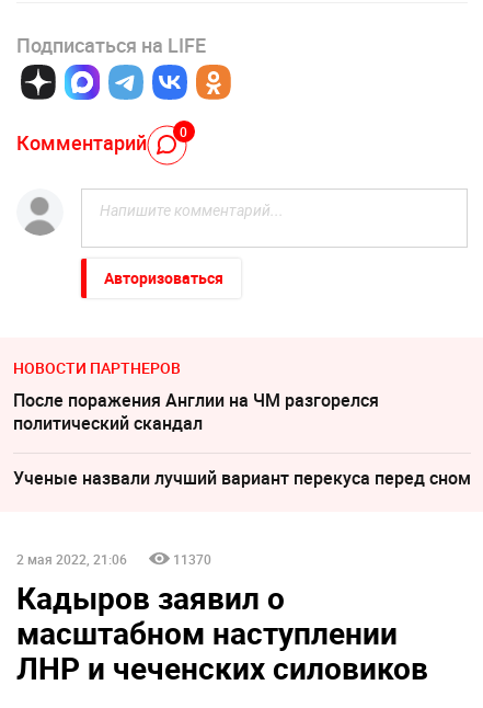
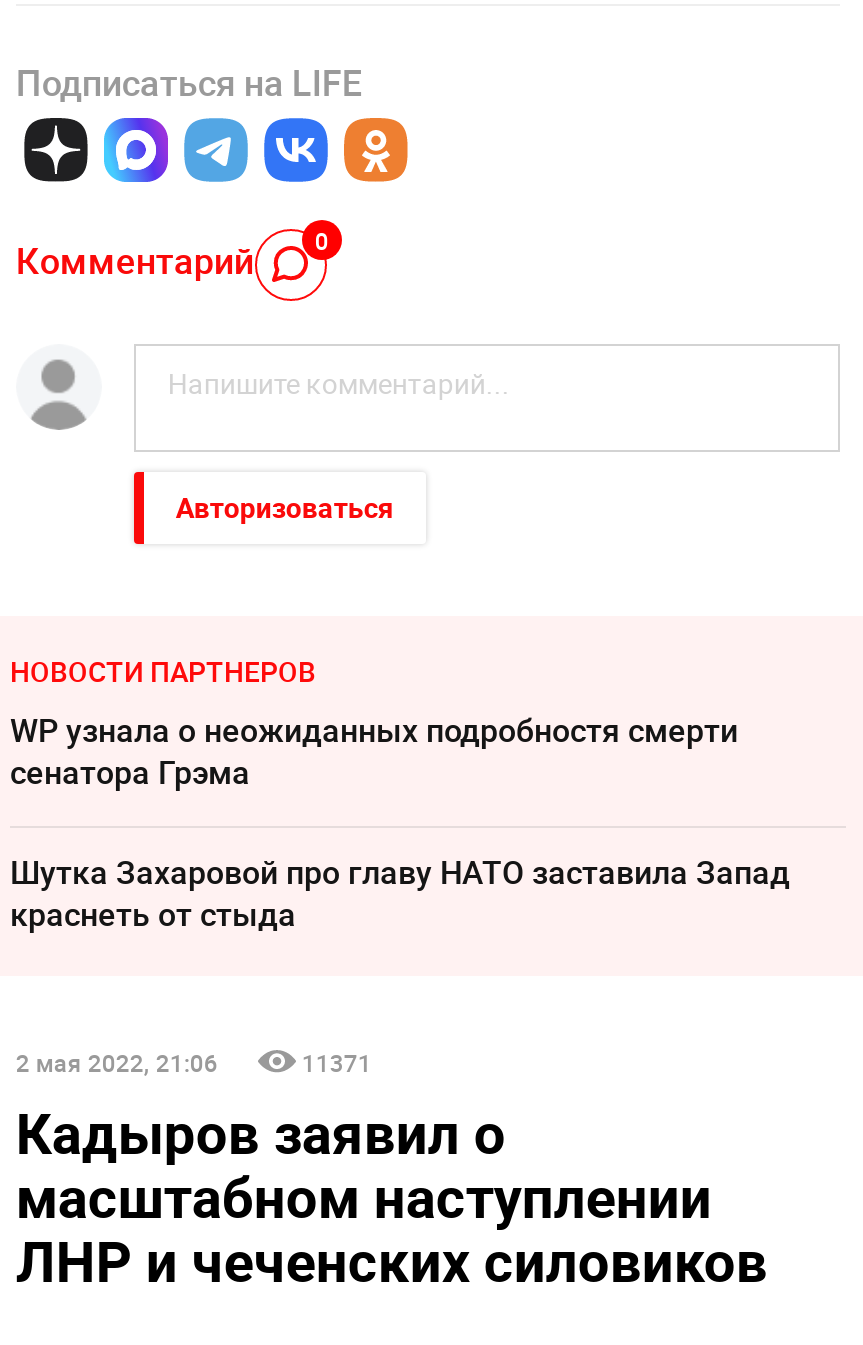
- После поражения Англии на ЧМ разгорелся
- политический скандал
+ WP узнала о неожиданных подробностя смерти
+ сенатора Грэма

- Ученые назвали лучший вариант перекуса перед сном
+ Шутка Захаровой про главу НАТО заставила Запад
+ краснеть от стыда

- 11370
+ 11371
